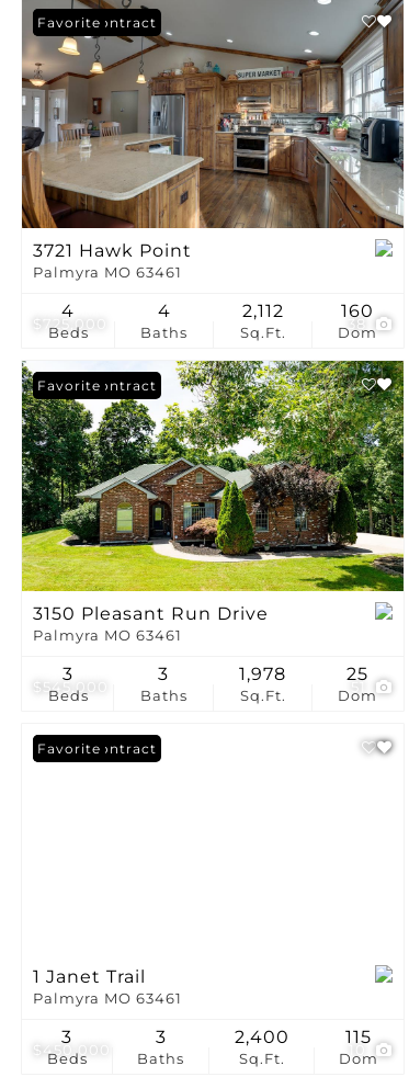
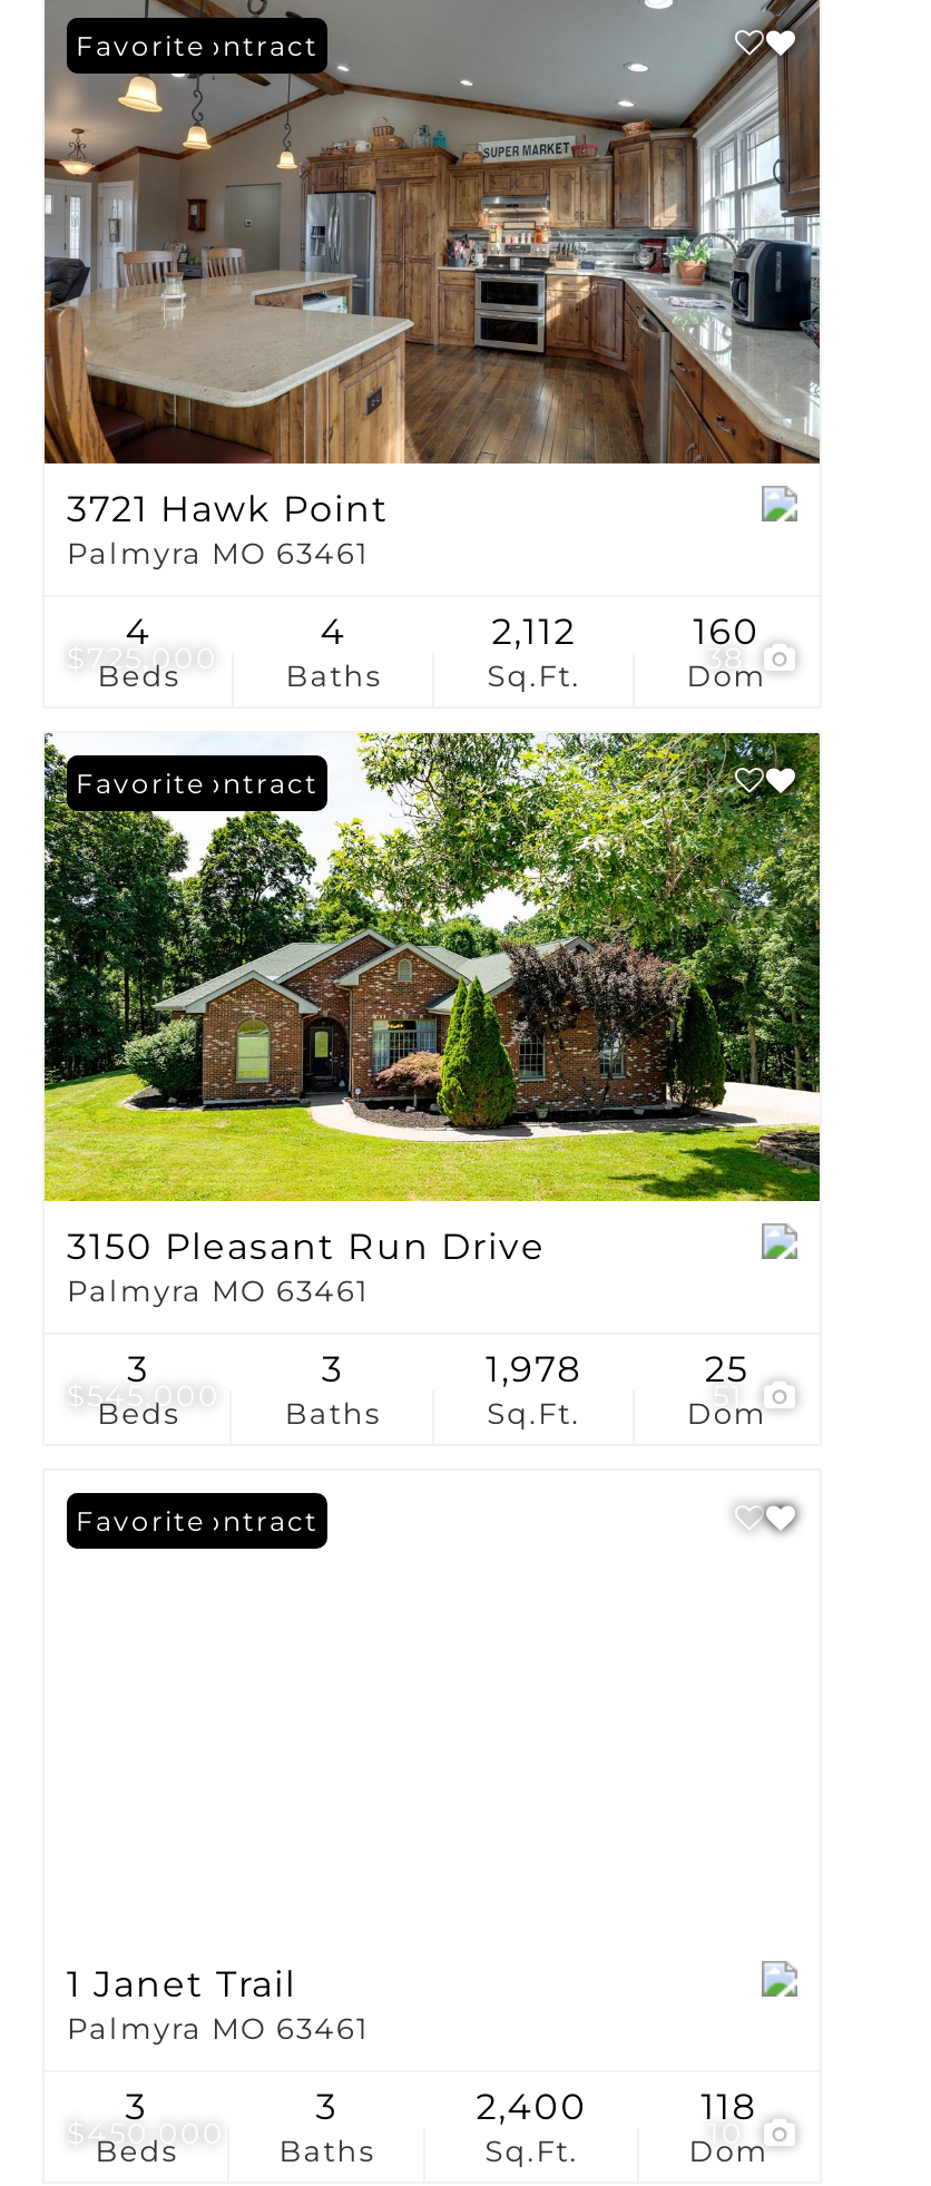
- 115
+ 118
